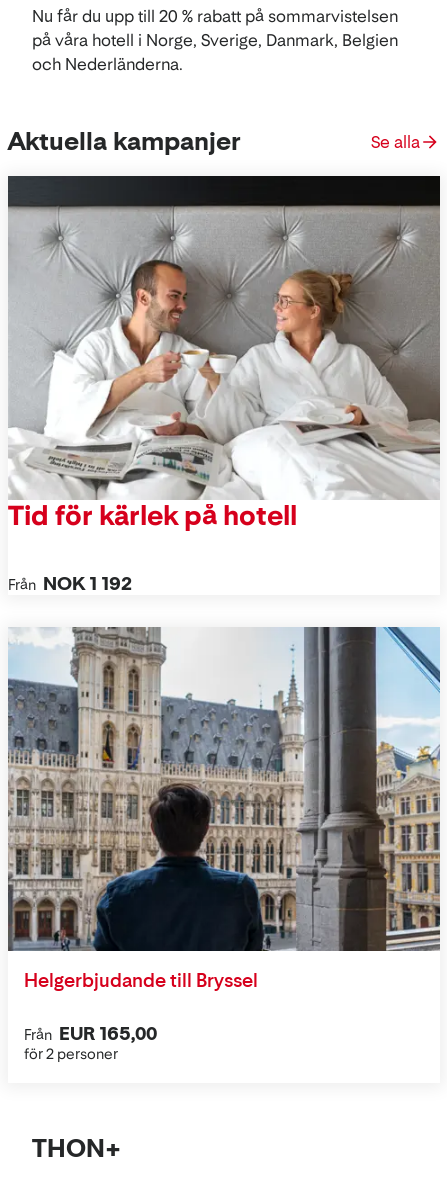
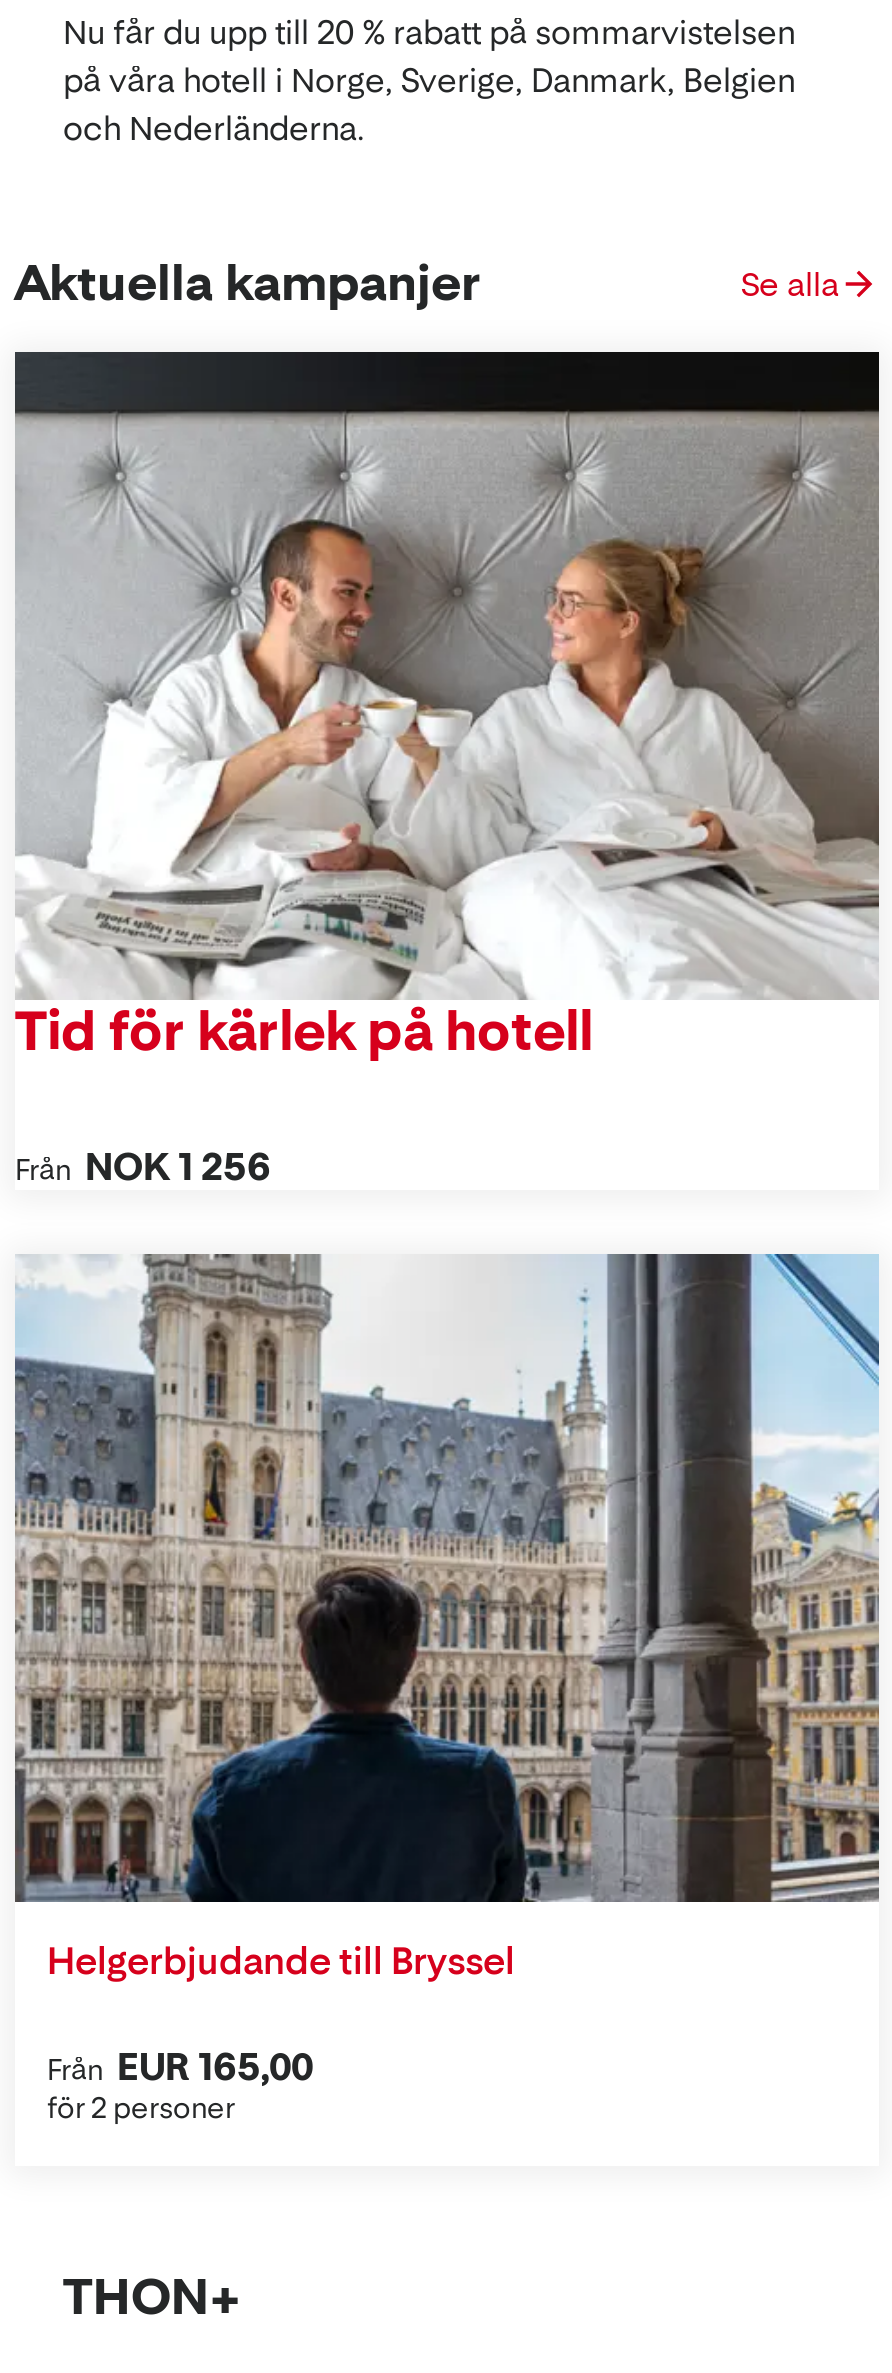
- Från NOK 1 192
+ Från NOK 1 256
